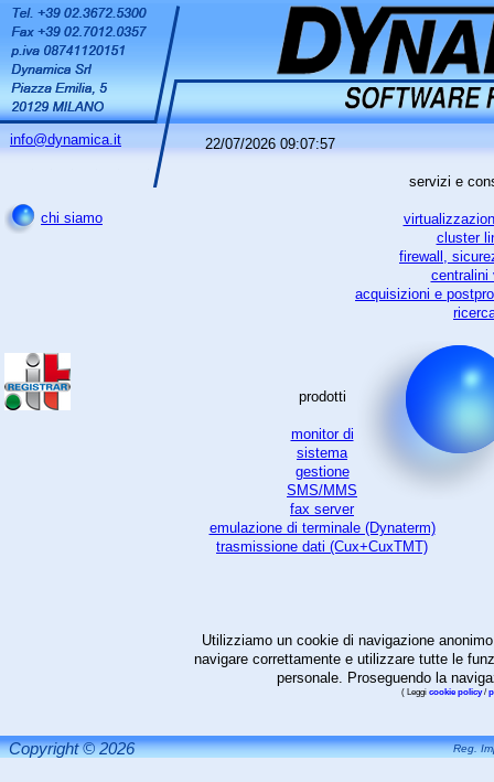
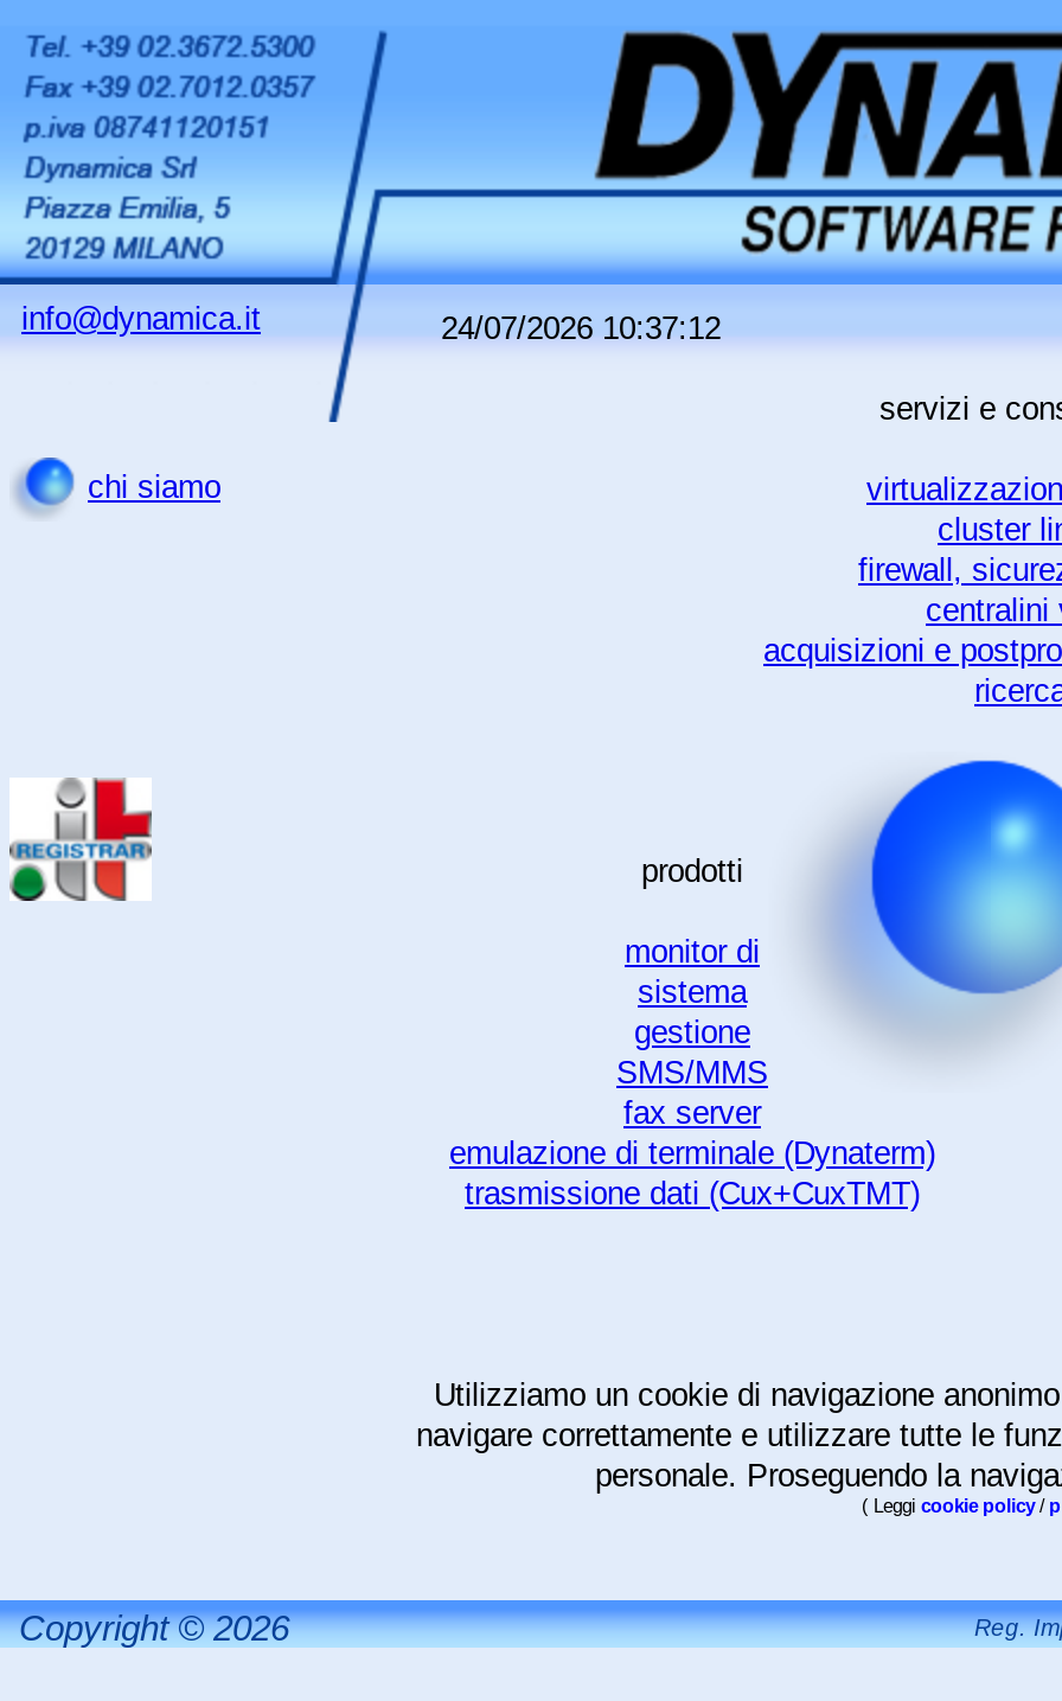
- 22/07/2026 09:07:57
+ 24/07/2026 10:37:12
